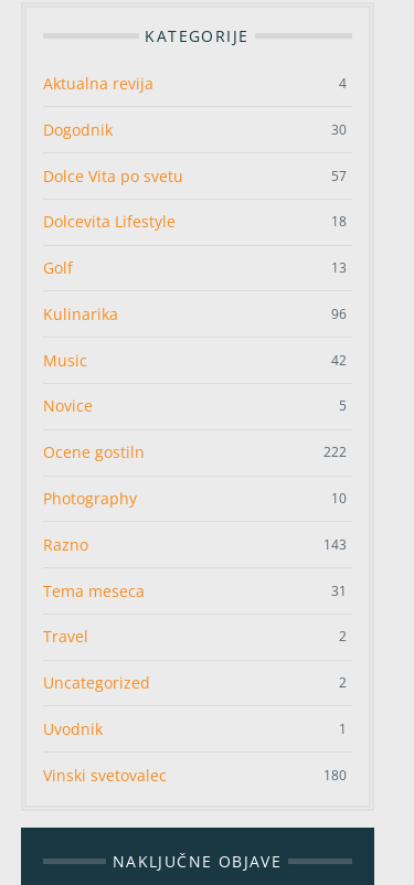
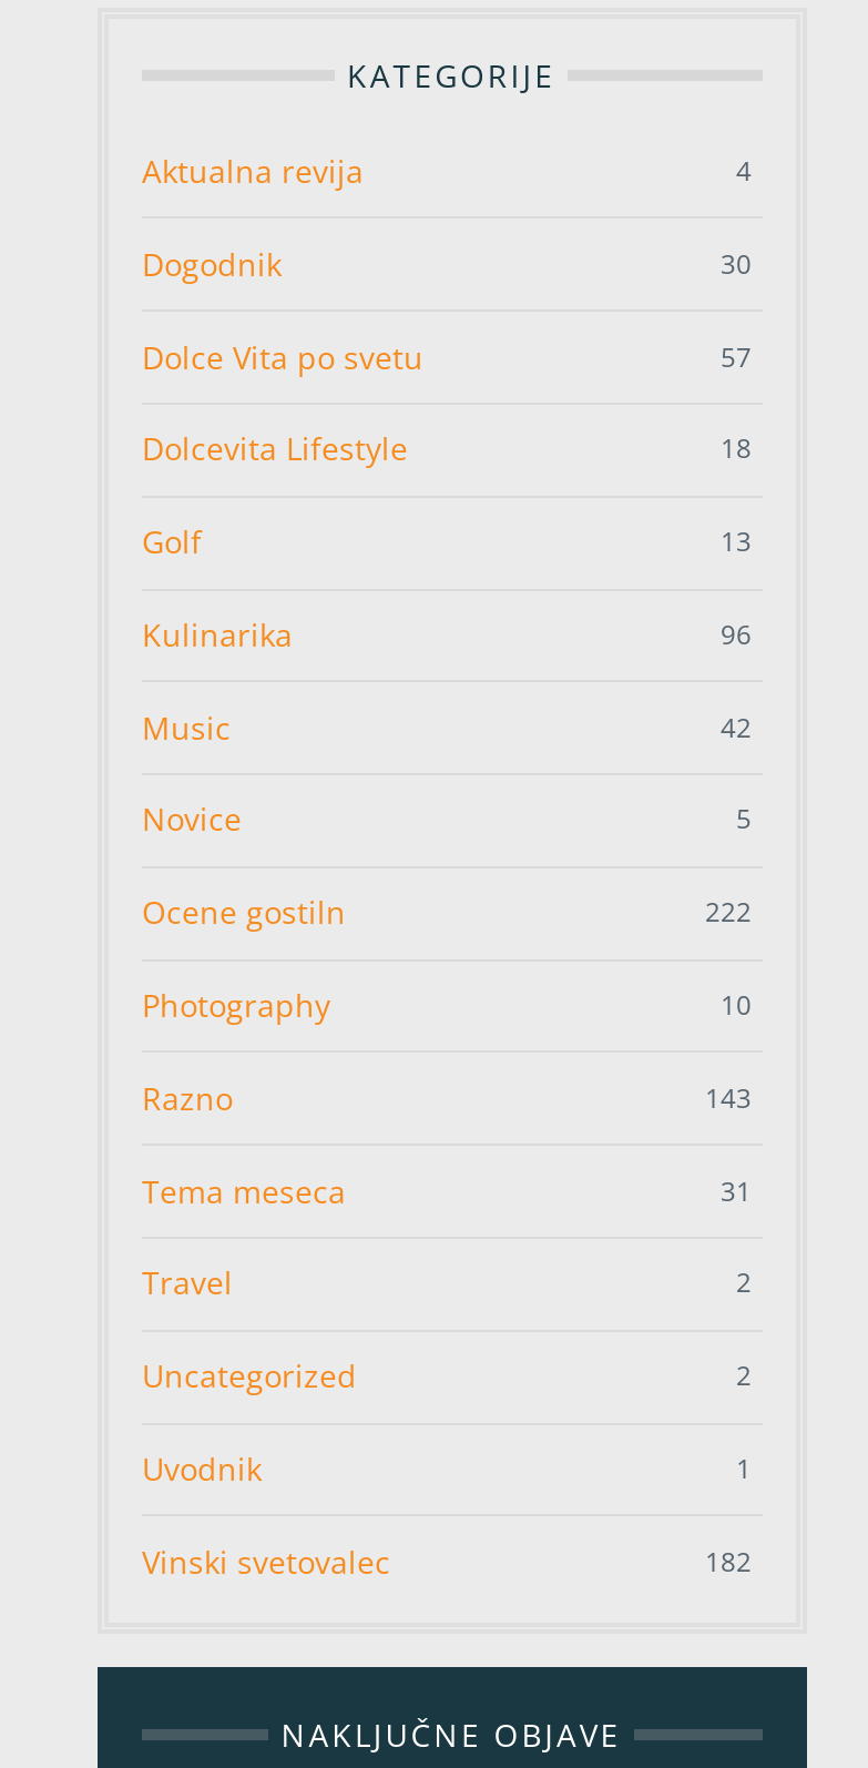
- 180
+ 182
